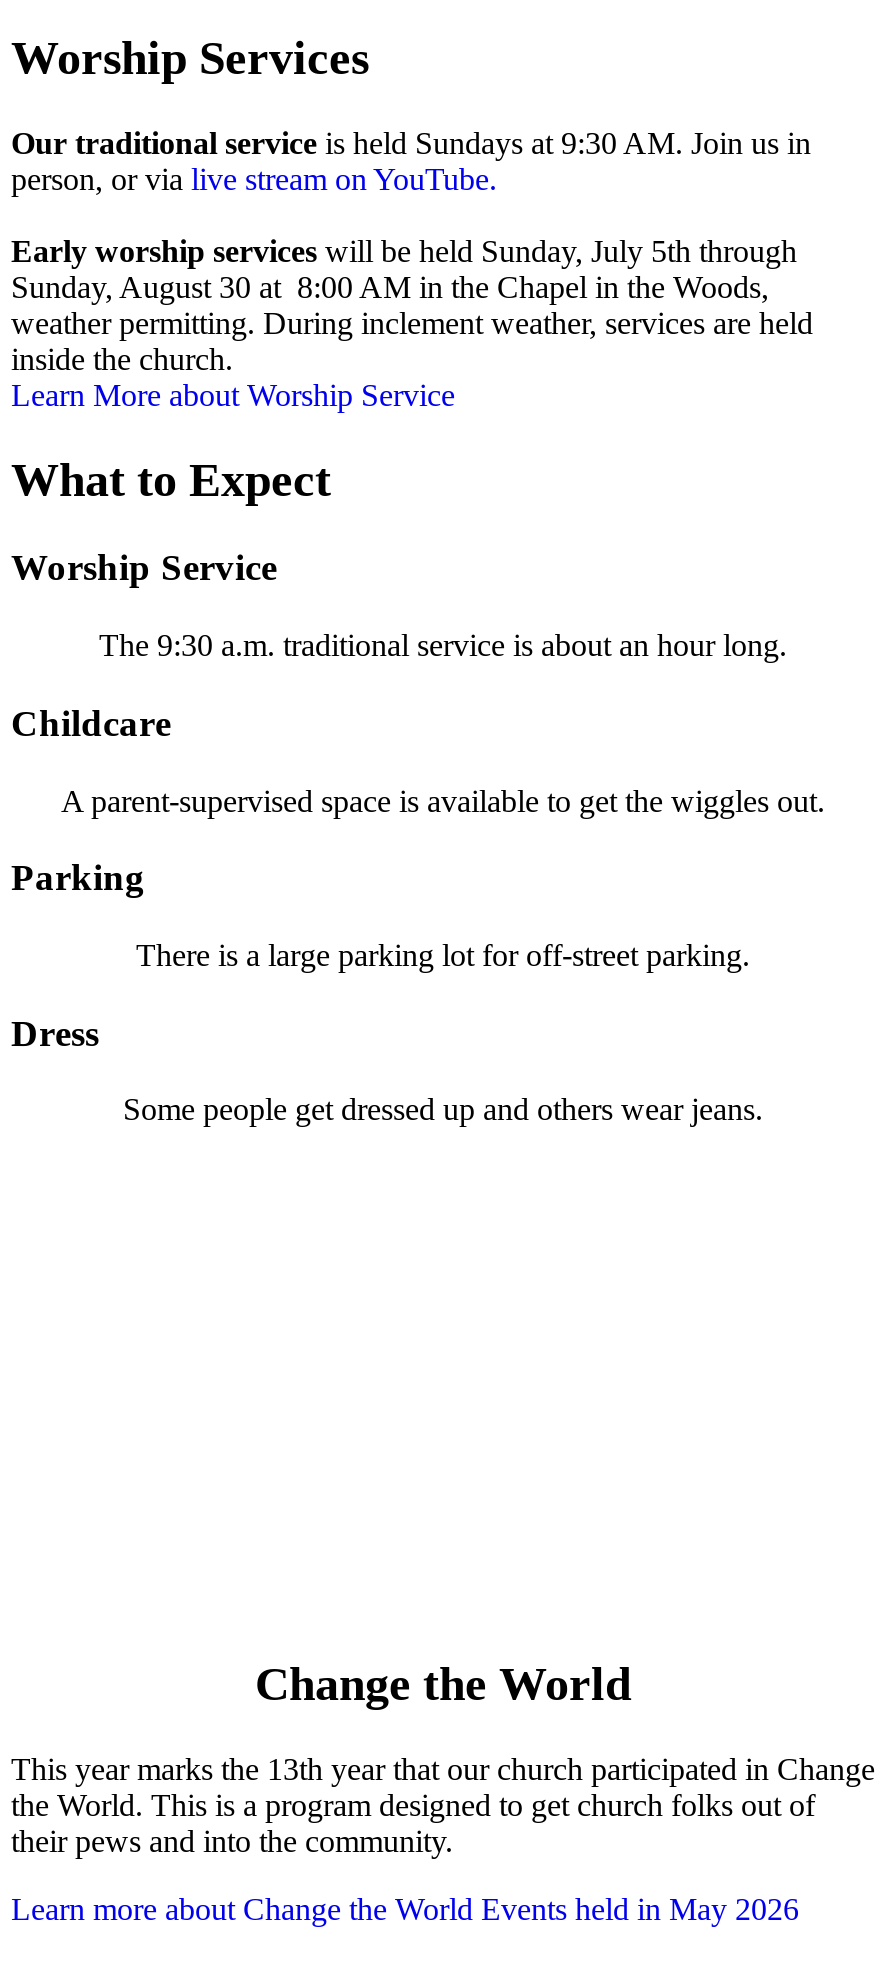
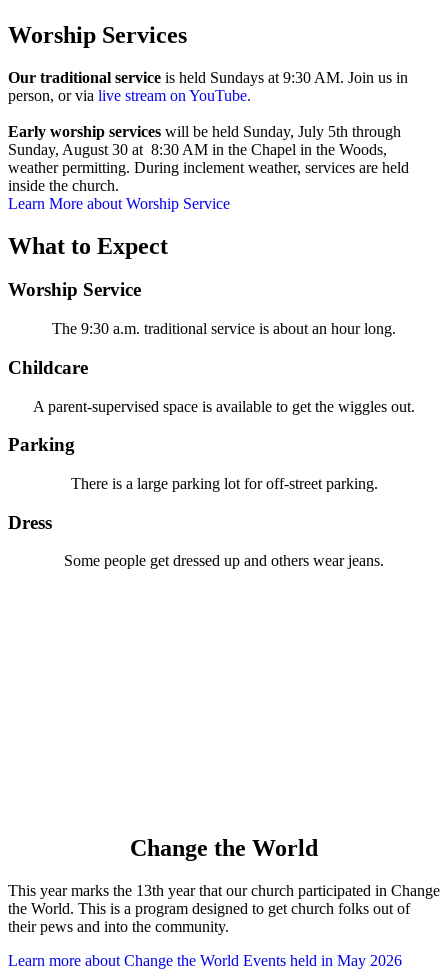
- Sunday, August 30 at 8:00 AM in the Chapel in the Woods,
+ Sunday, August 30 at 8:30 AM in the Chapel in the Woods,
